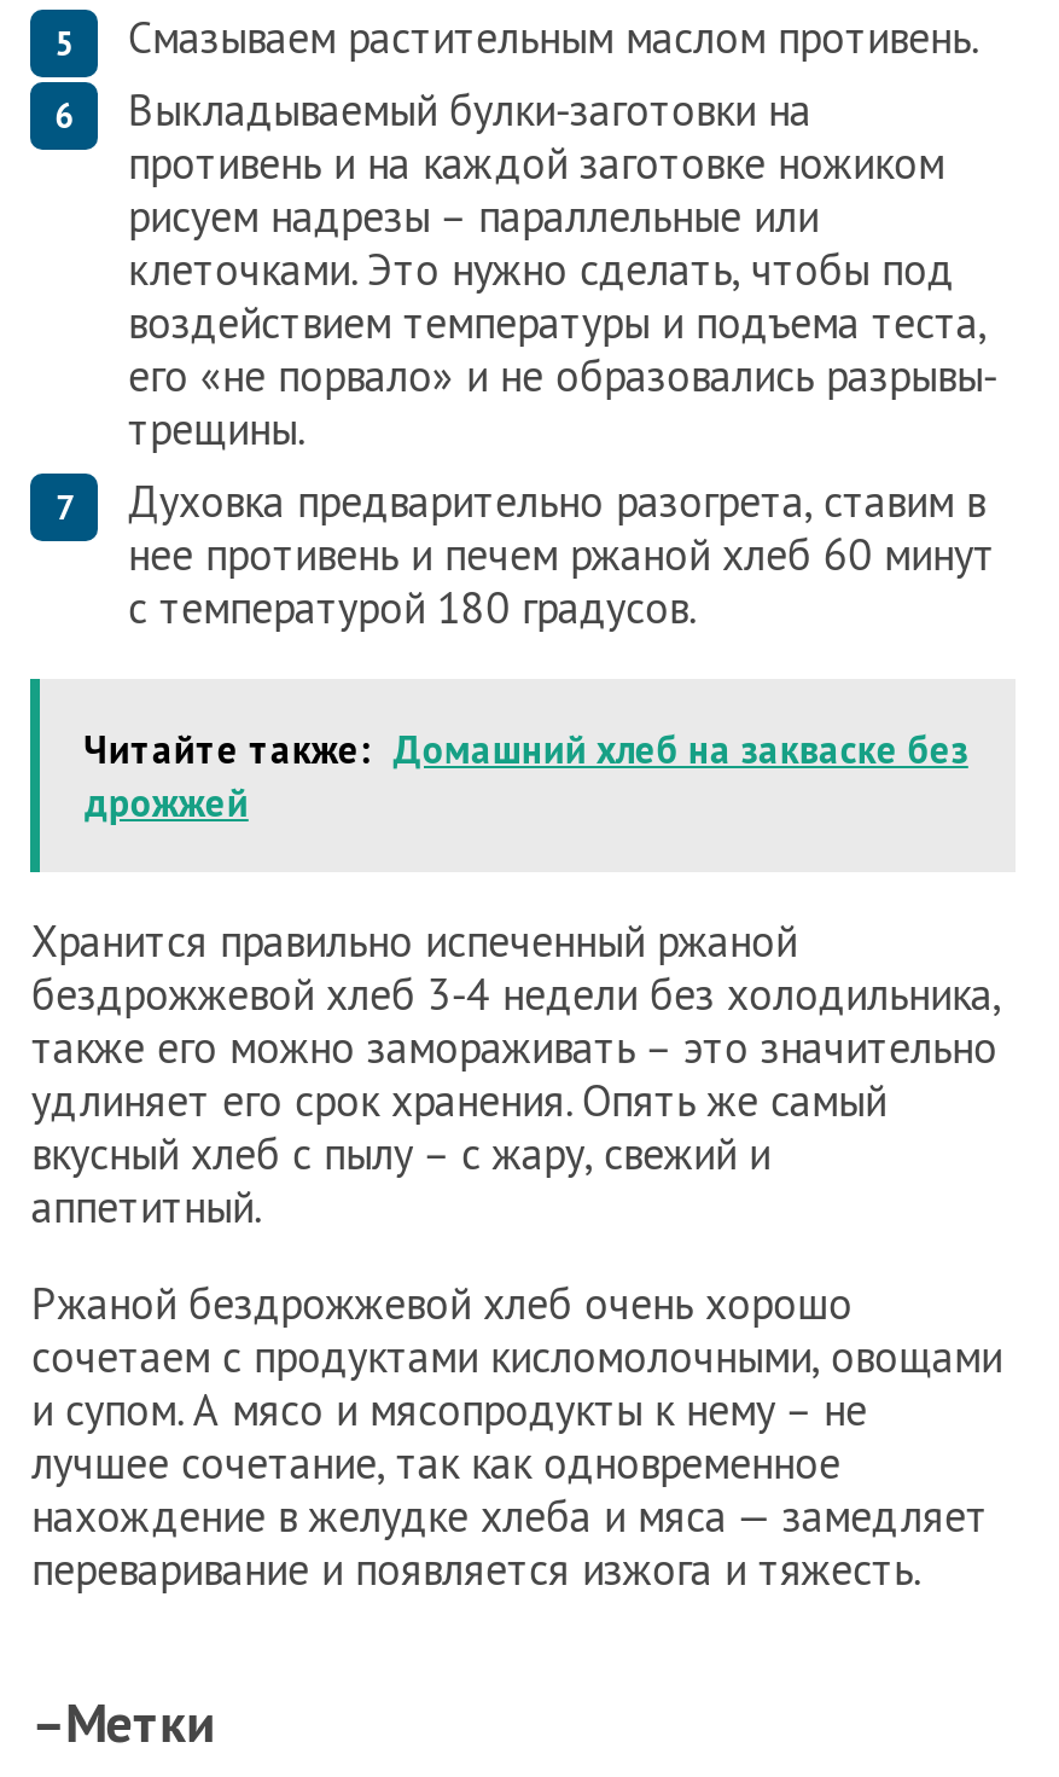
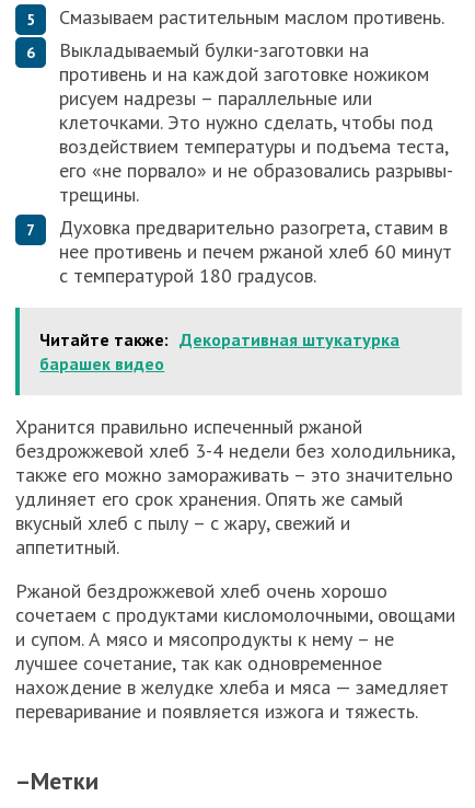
- Читайте также: Домашний хлеб на закваске без
- дрожжей
+ Читайте также: Декоративная штукатурка
+ барашек видео
